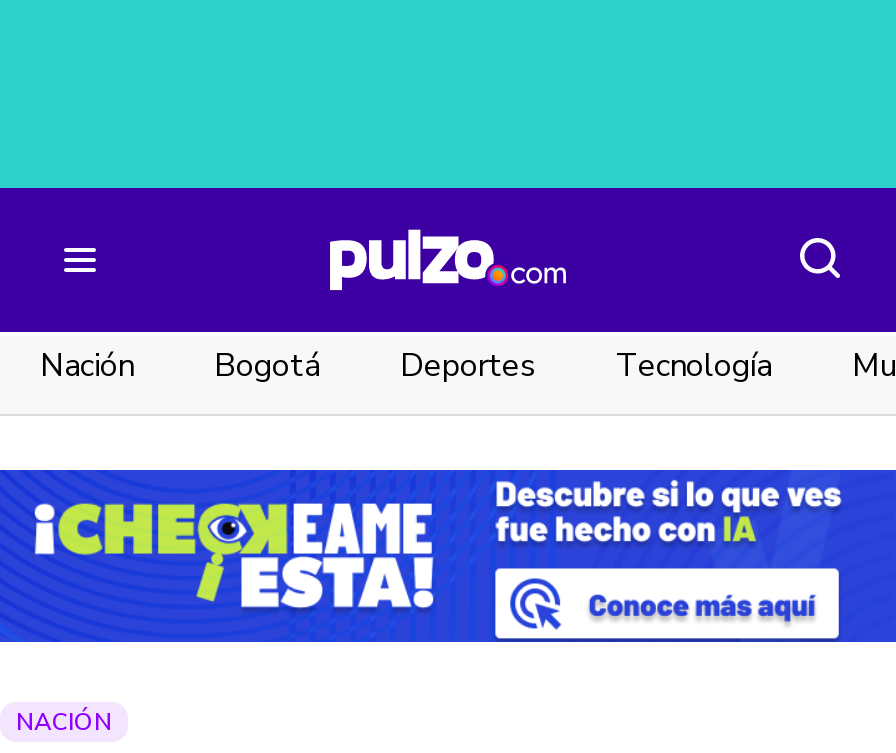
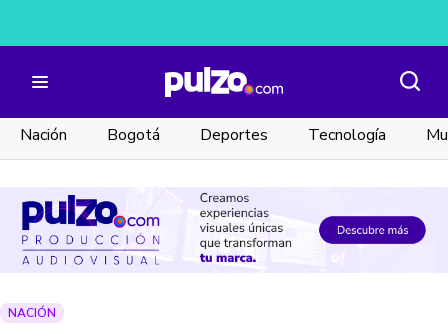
- [image]
+ [image]
